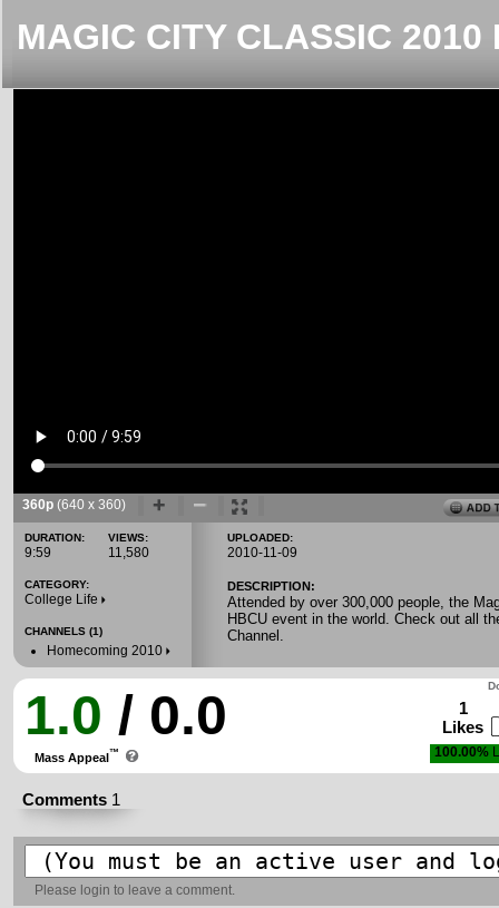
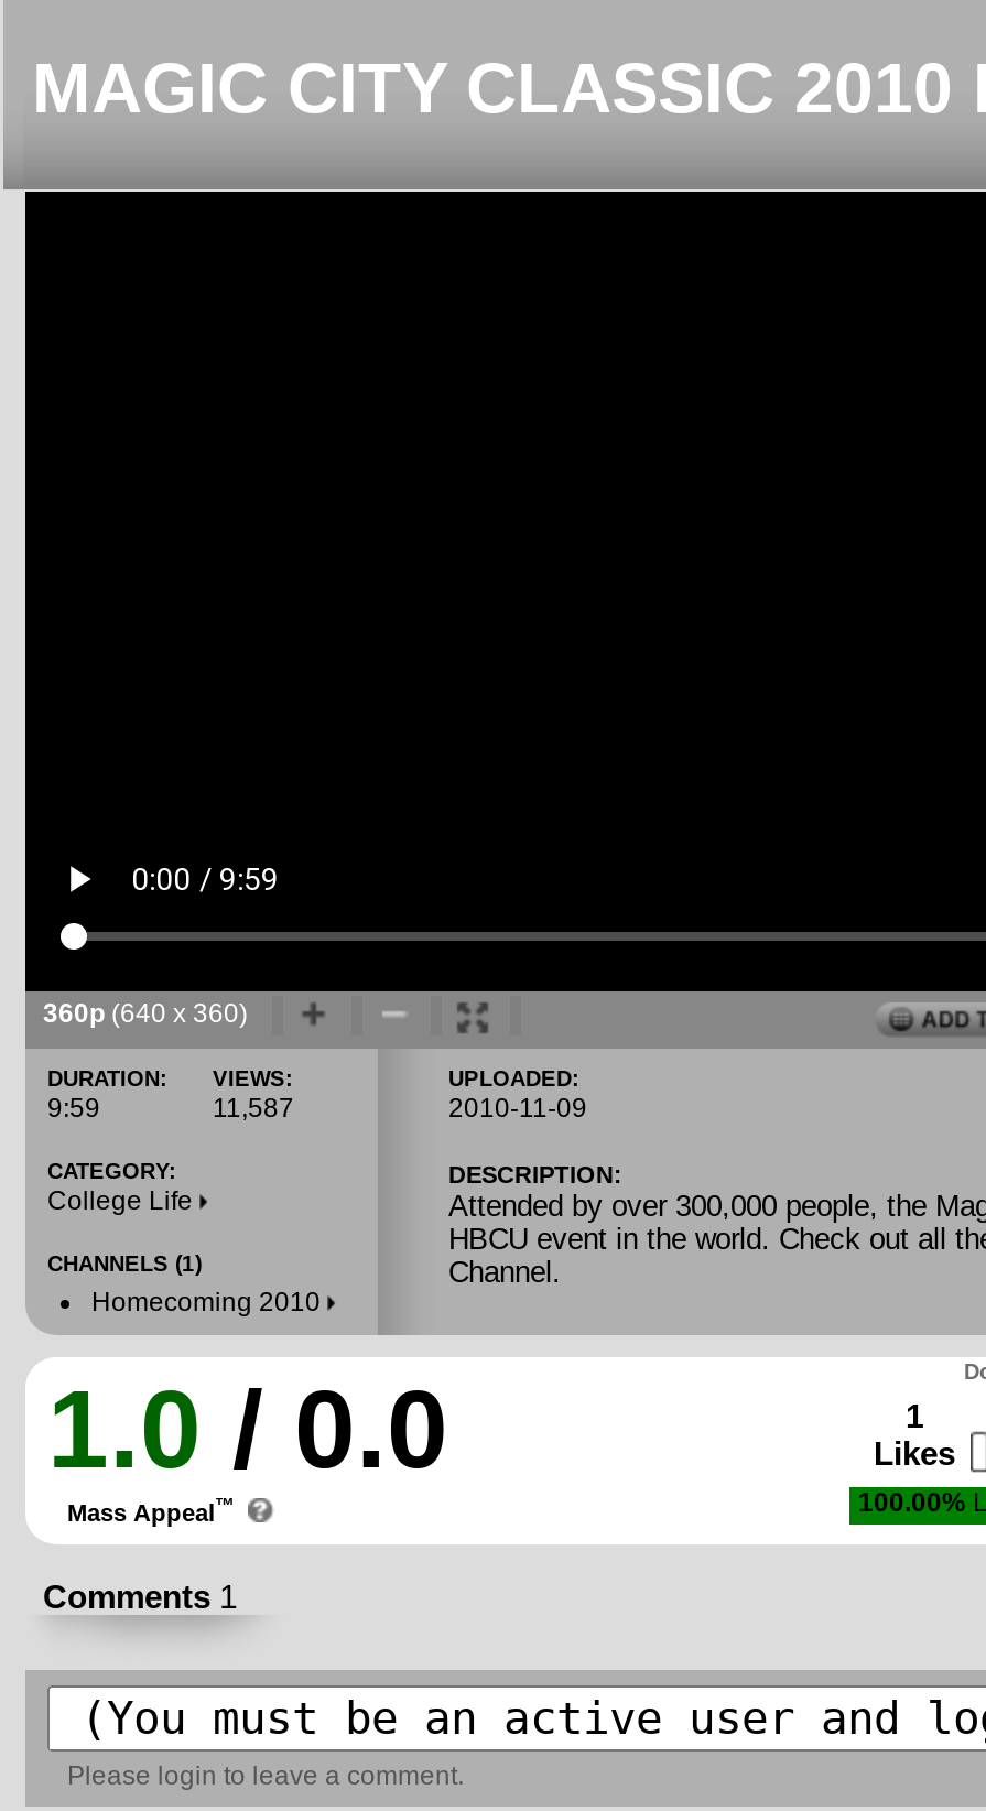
- 11,580
+ 11,587
